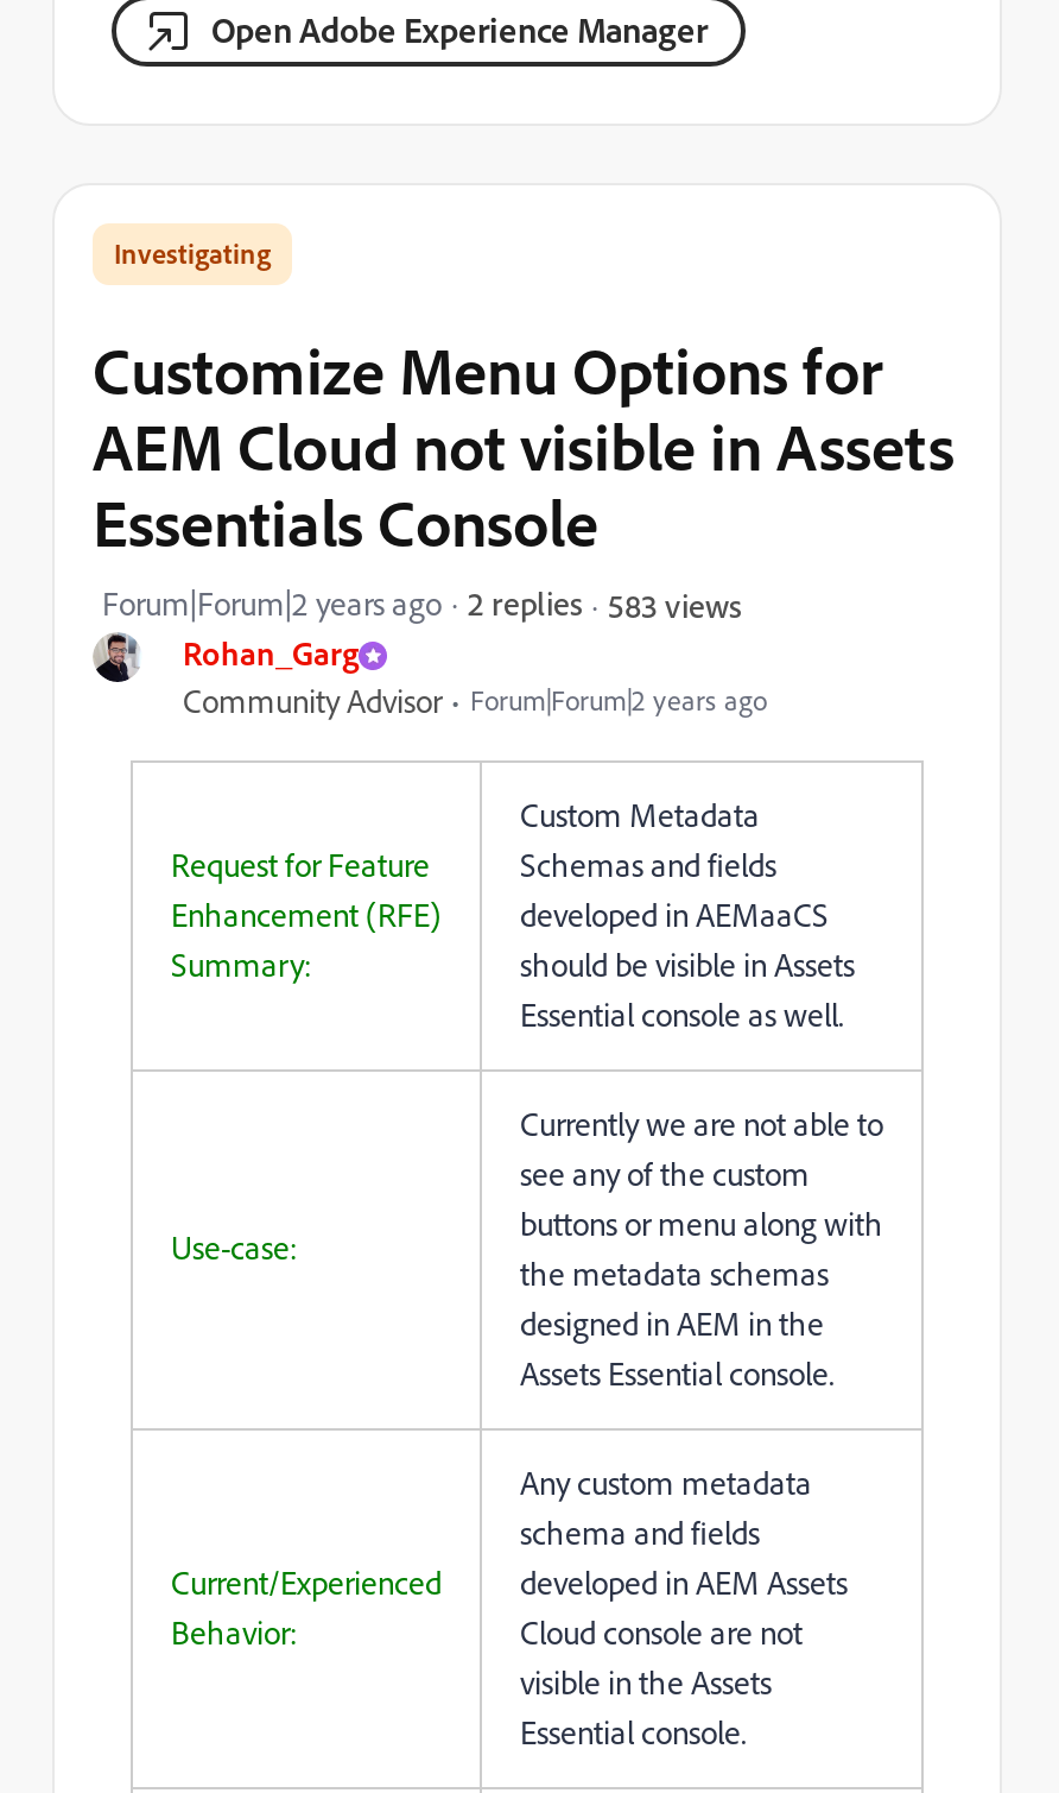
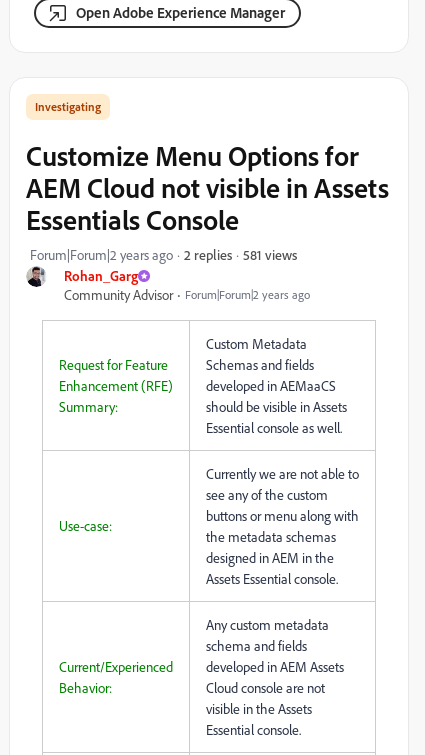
- 583 views
+ 581 views
